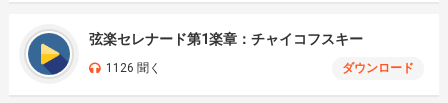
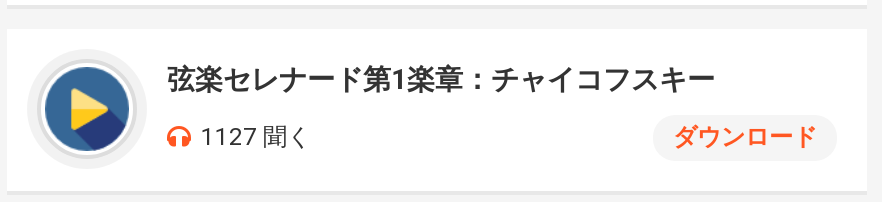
- 1126 聞く
+ 1127 聞く
